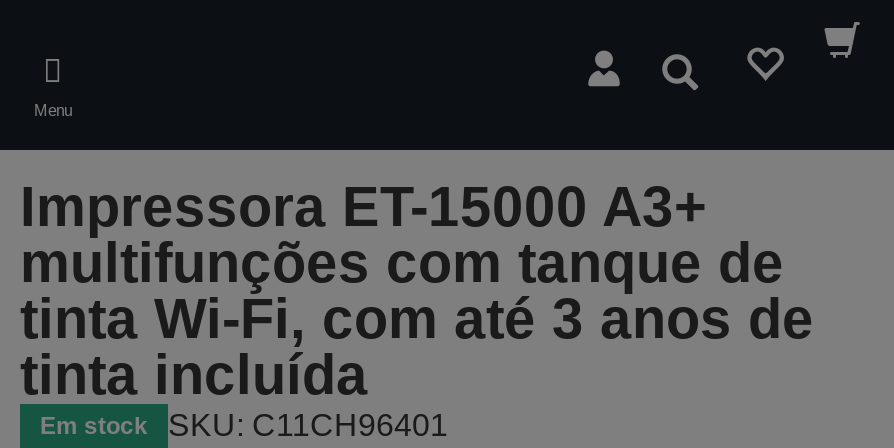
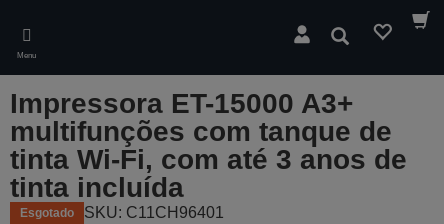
- Em stock
+ Esgotado
